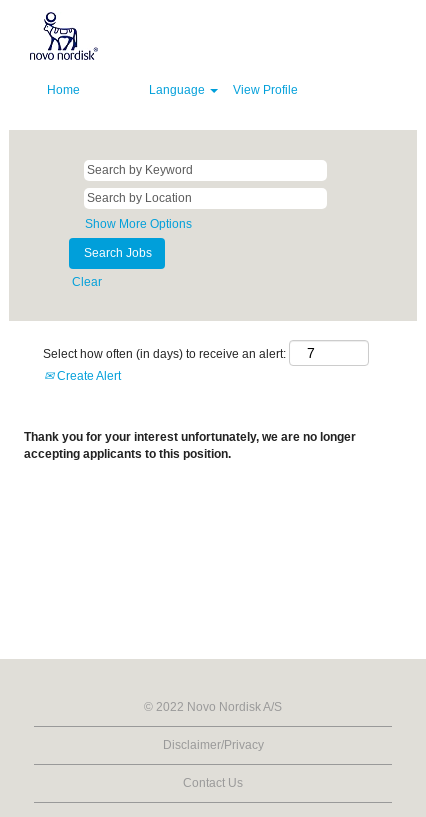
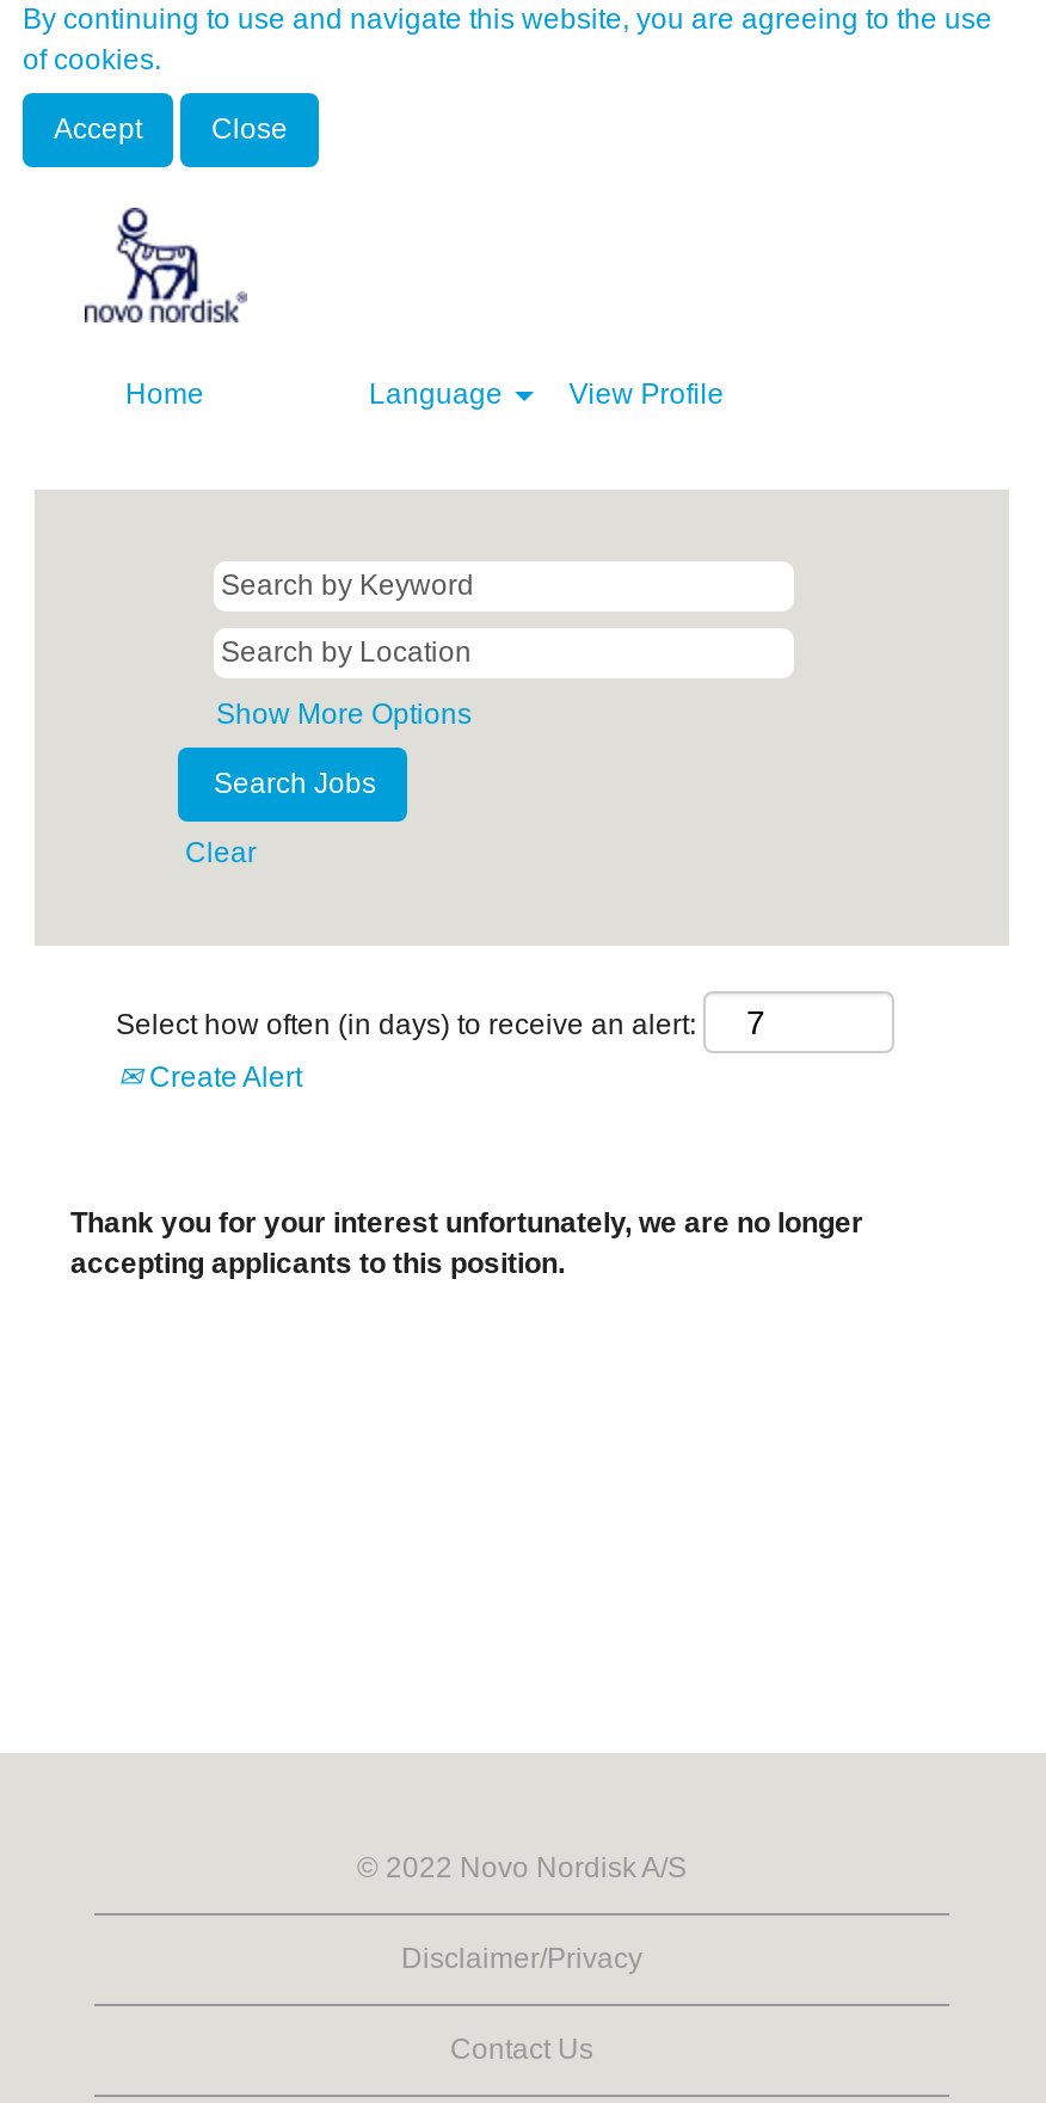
+ By continuing to use and navigate this website, you are agreeing to the use
+ of cookies.
+ Accept
+ Close
